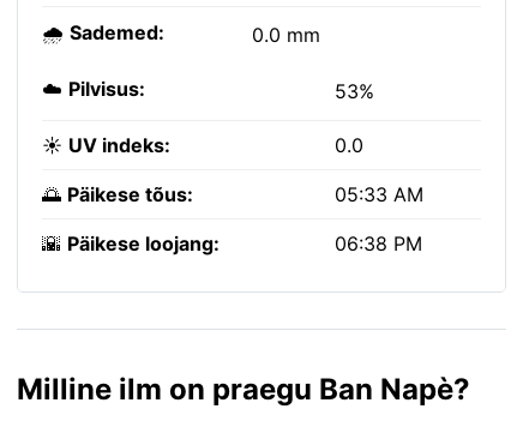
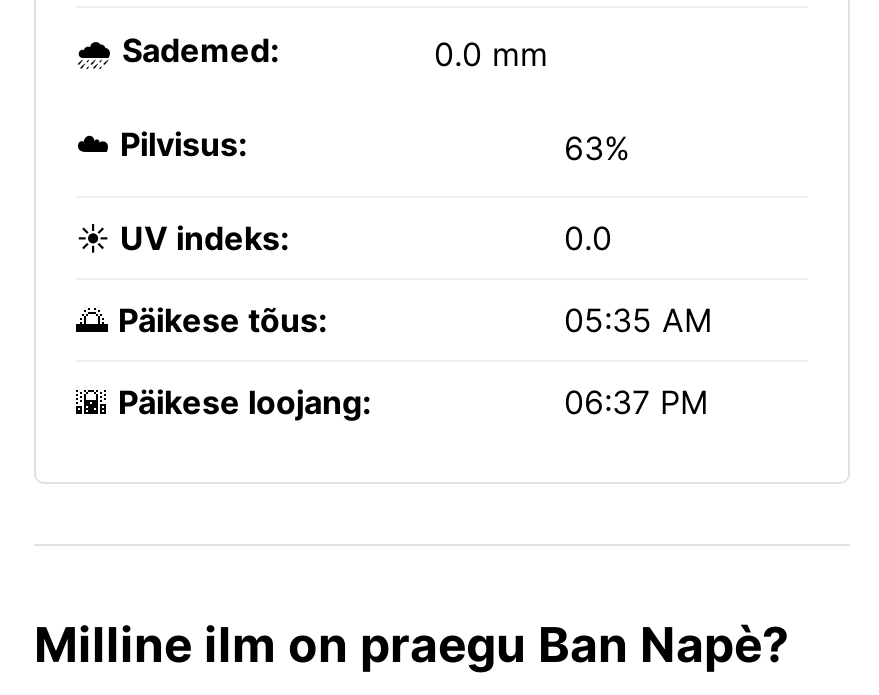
- 53%
+ 63%

- 05:33 AM
+ 05:35 AM

- 06:38 PM
+ 06:37 PM
